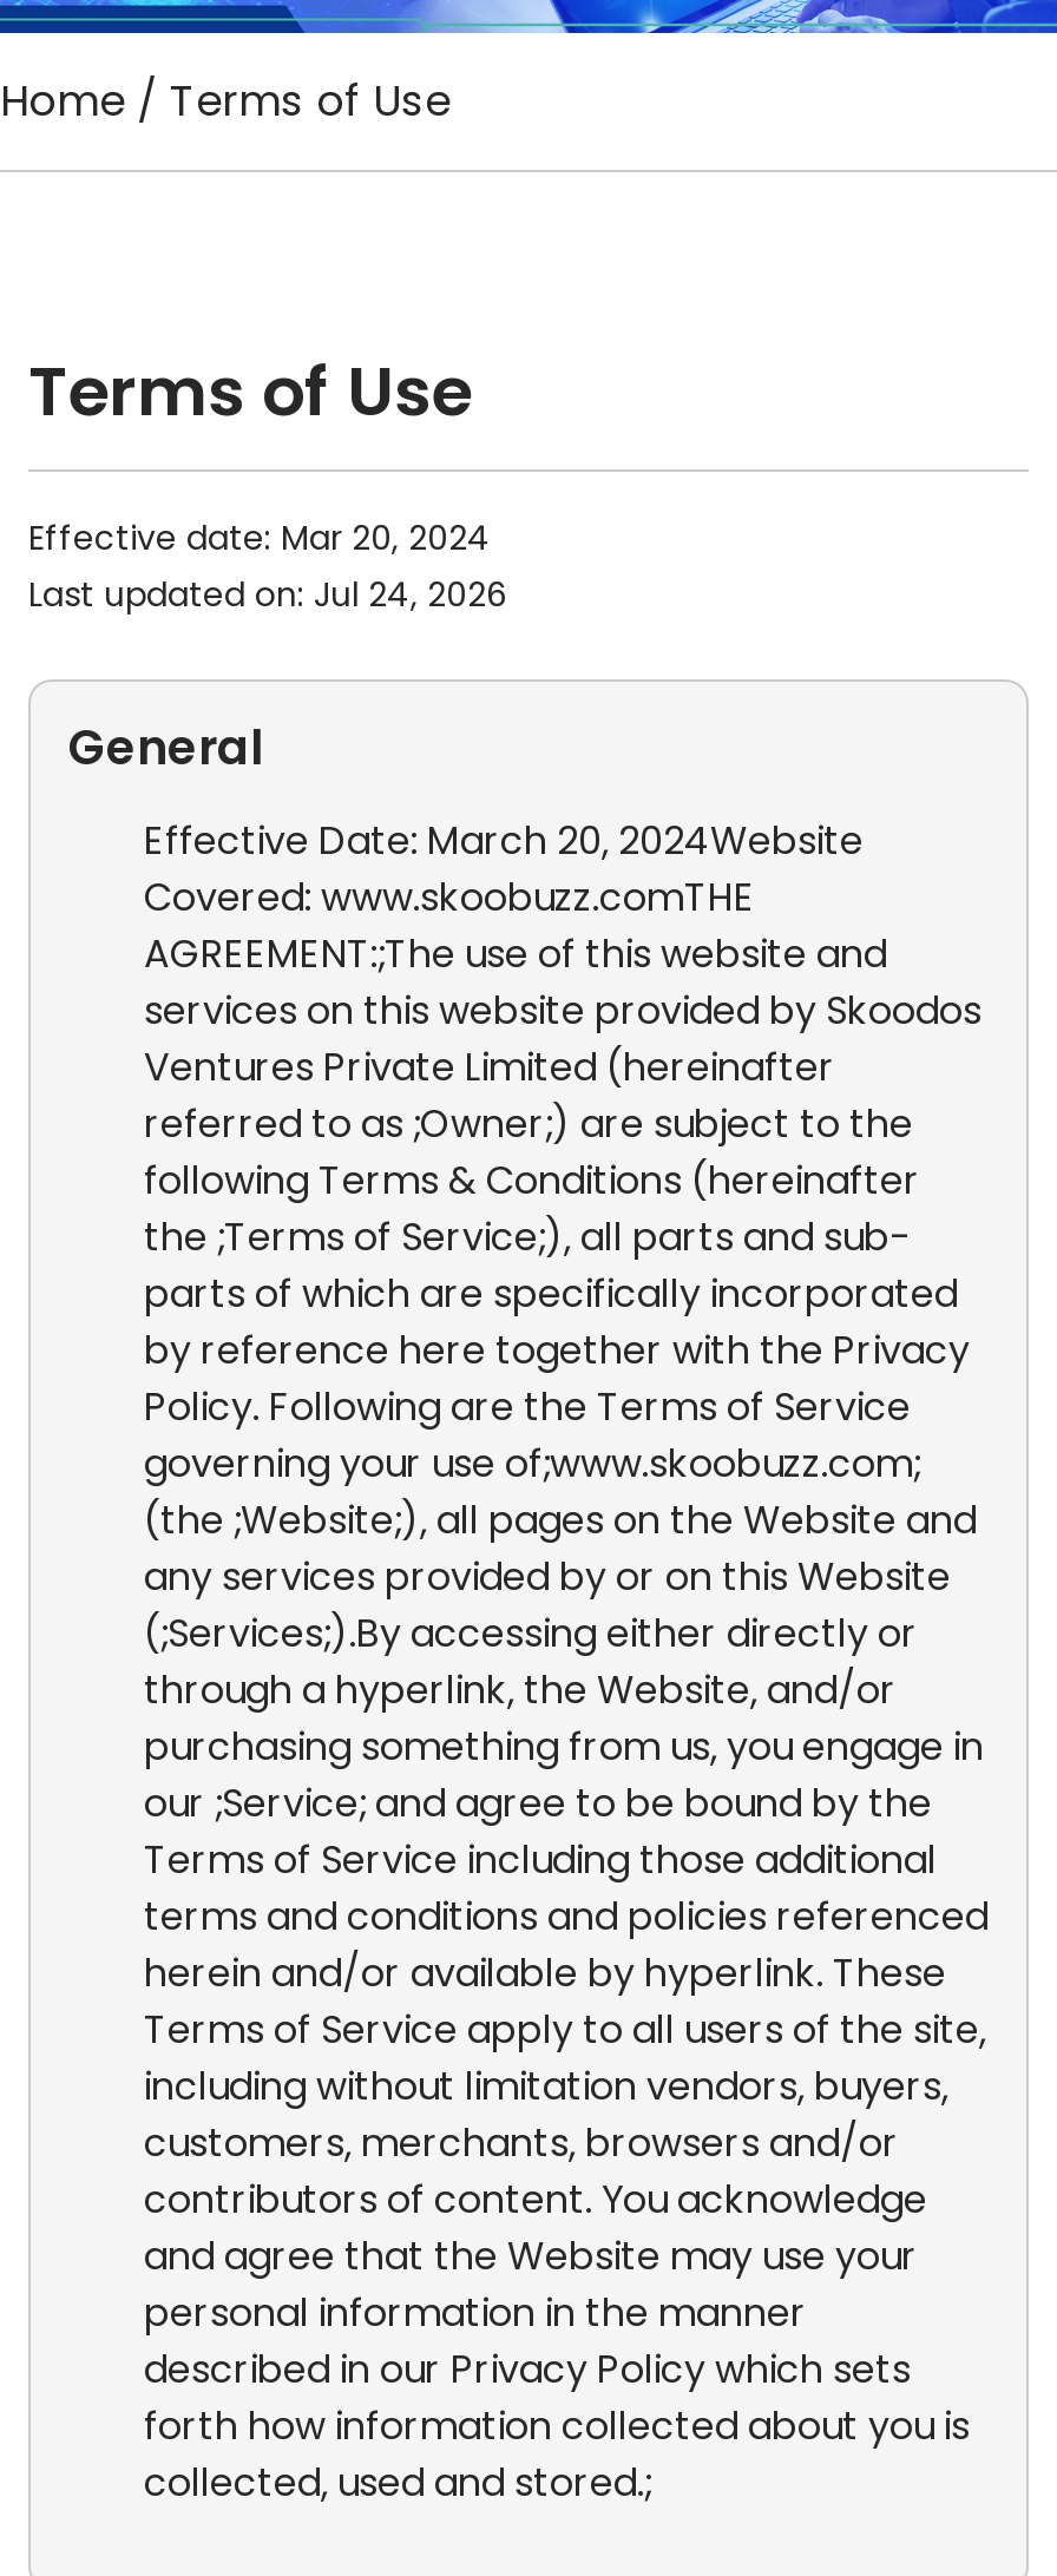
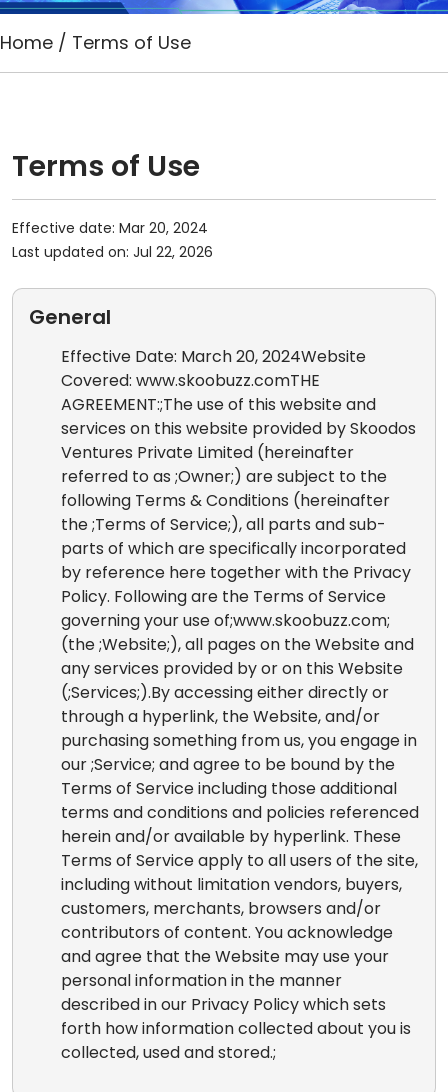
- Last updated on: Jul 24, 2026
+ Last updated on: Jul 22, 2026
